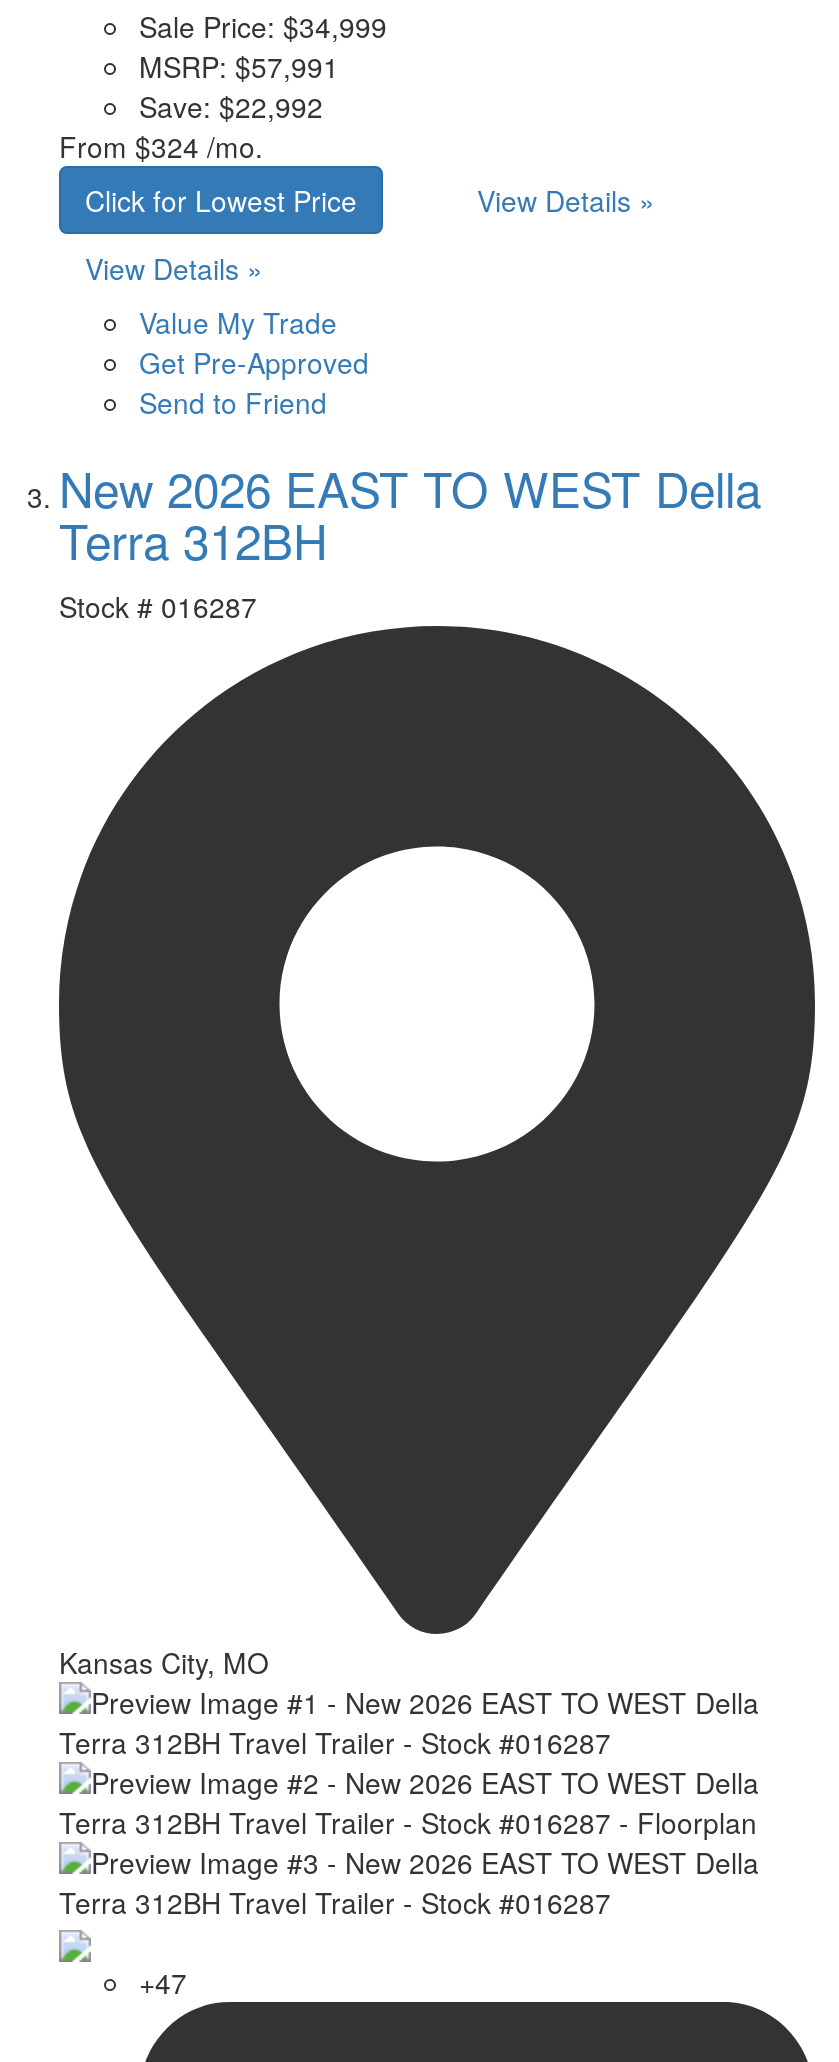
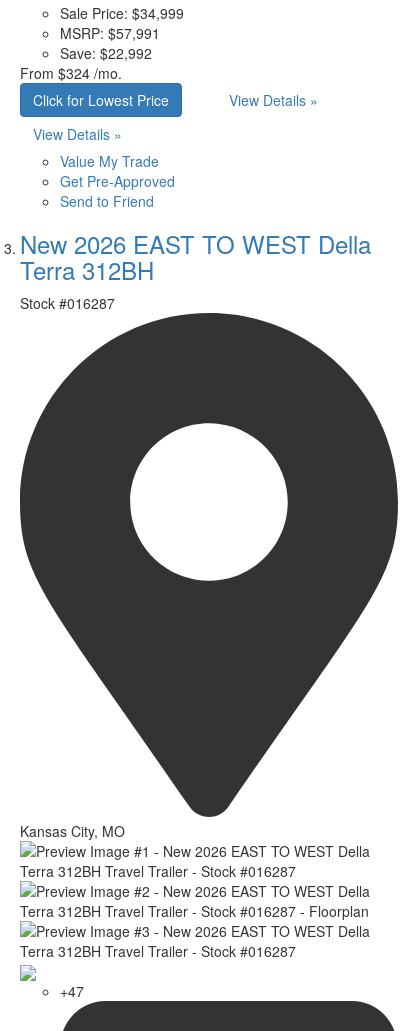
- Stock # 016287
+ Stock #016287
